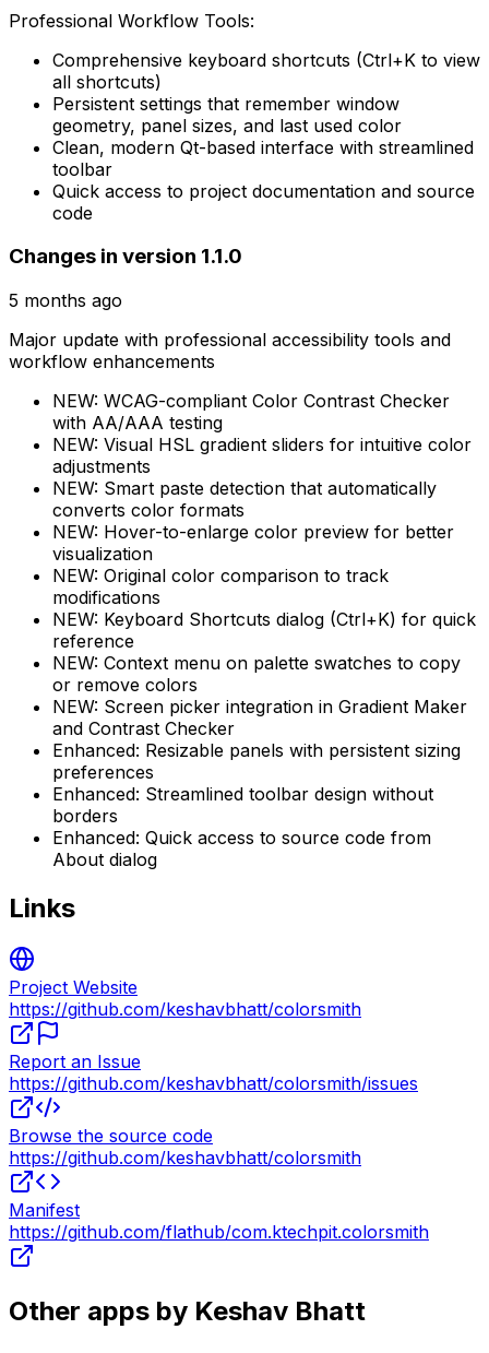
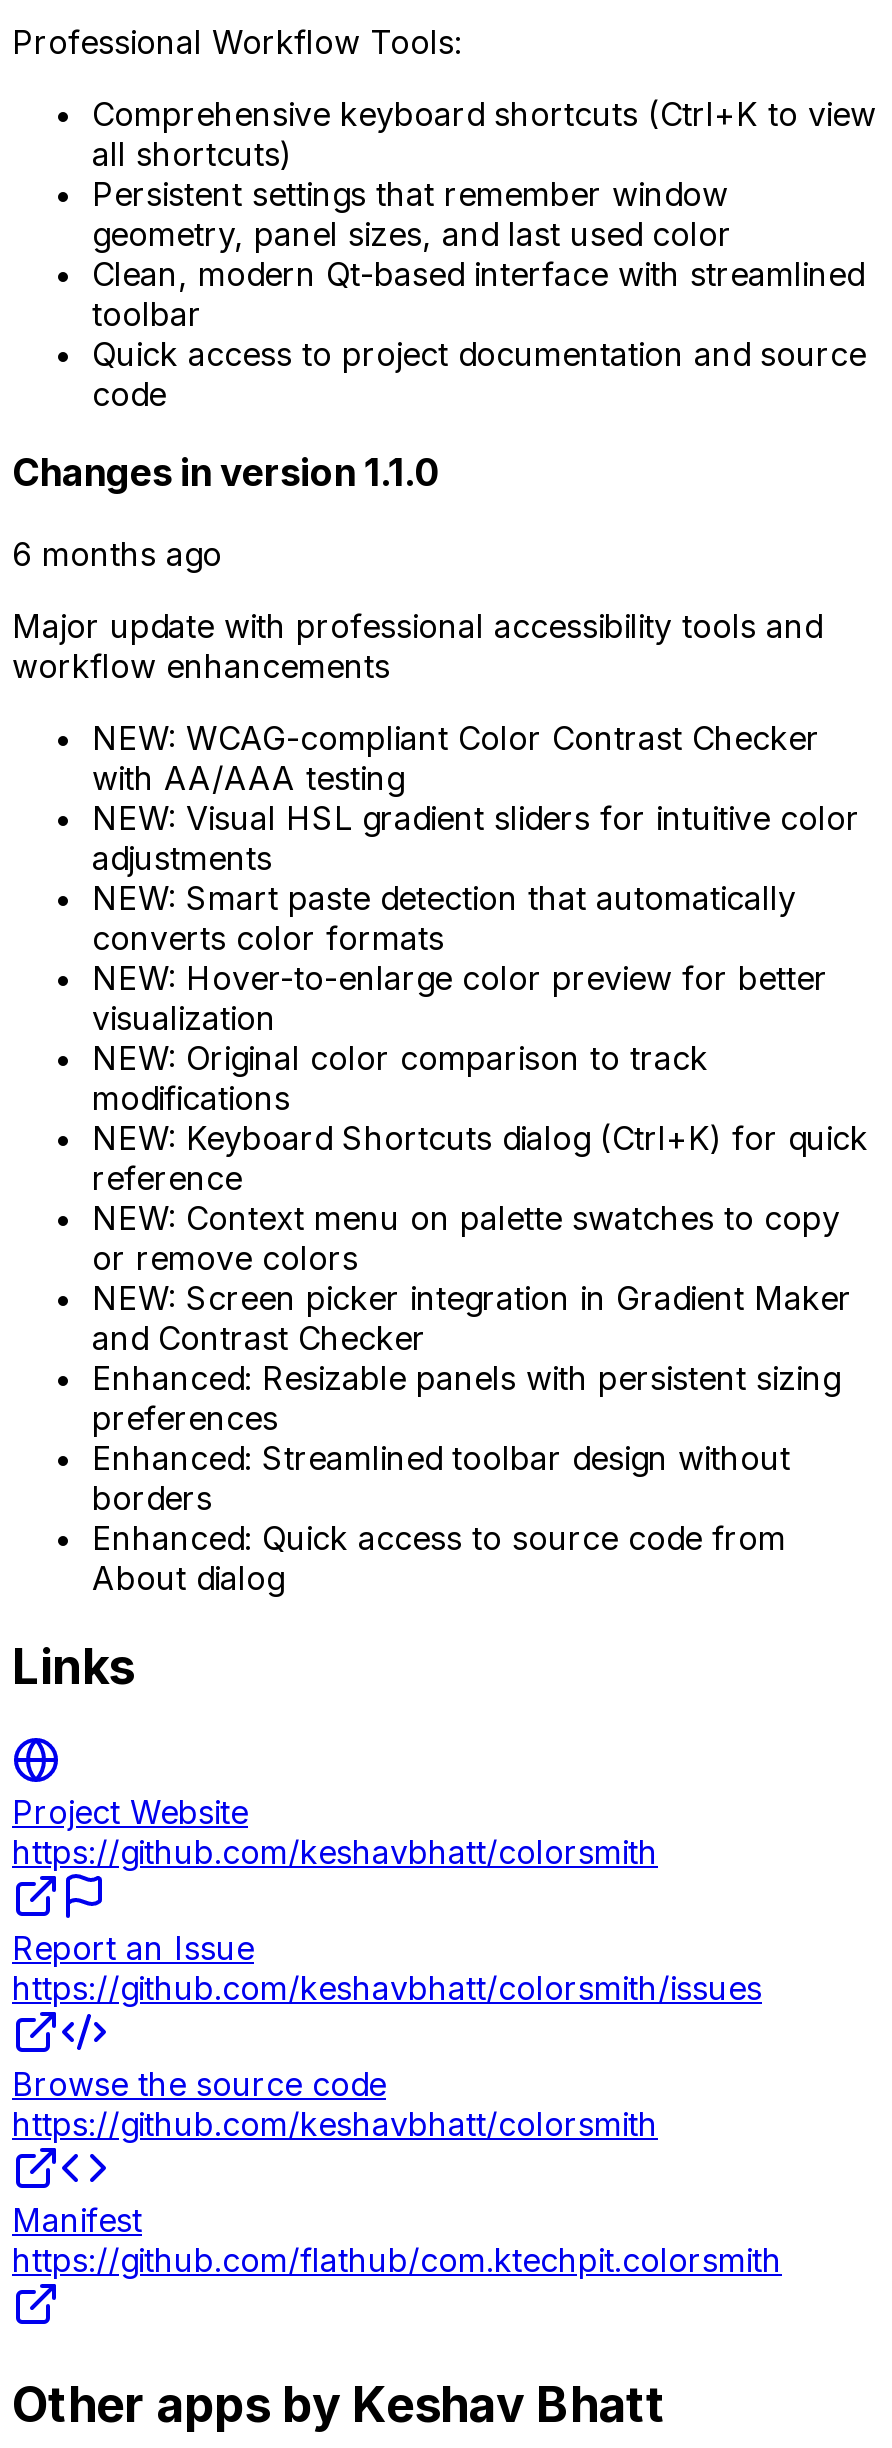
- 5 months ago
+ 6 months ago
